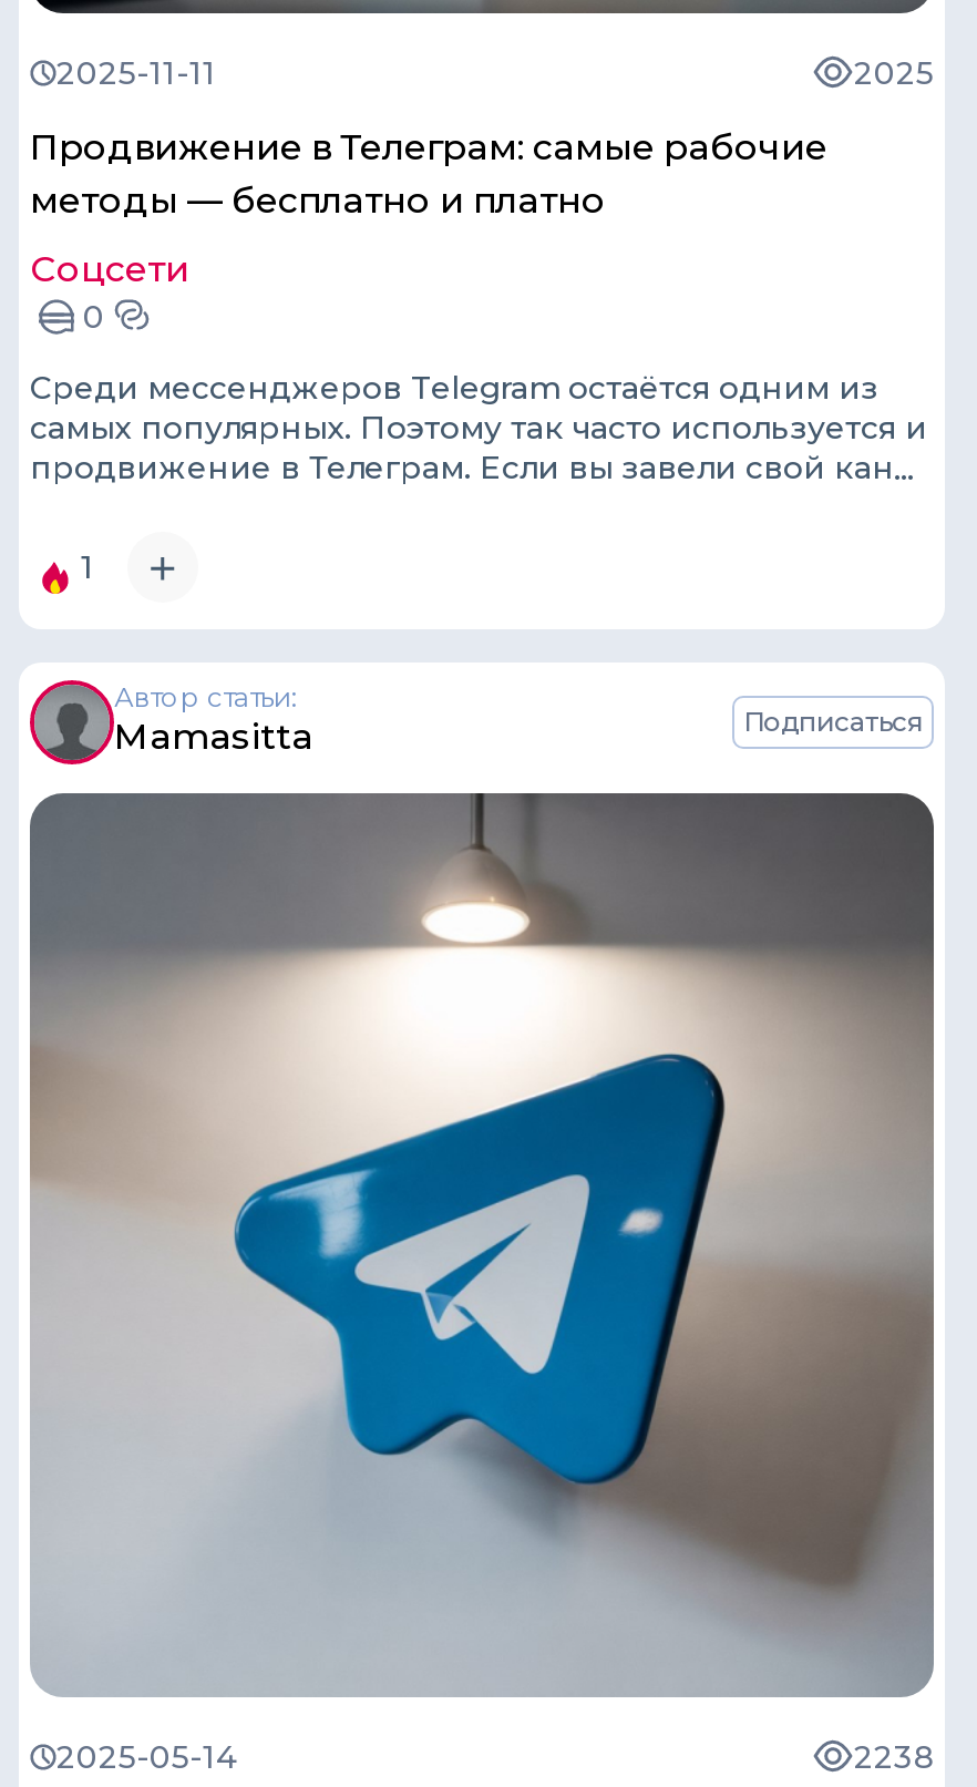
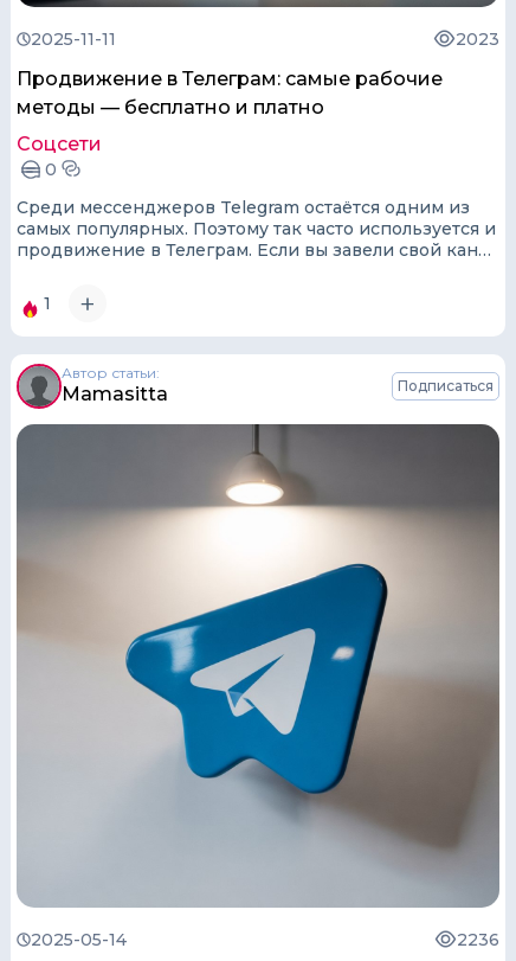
- 2025
+ 2023

- 2238
+ 2236
